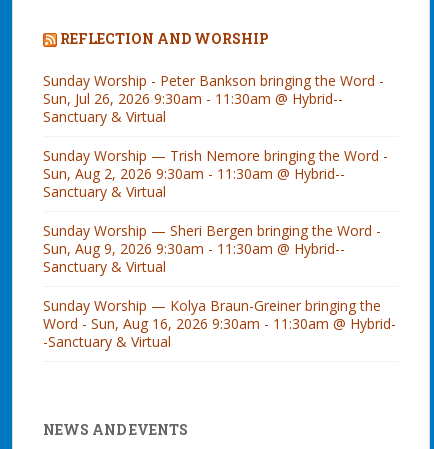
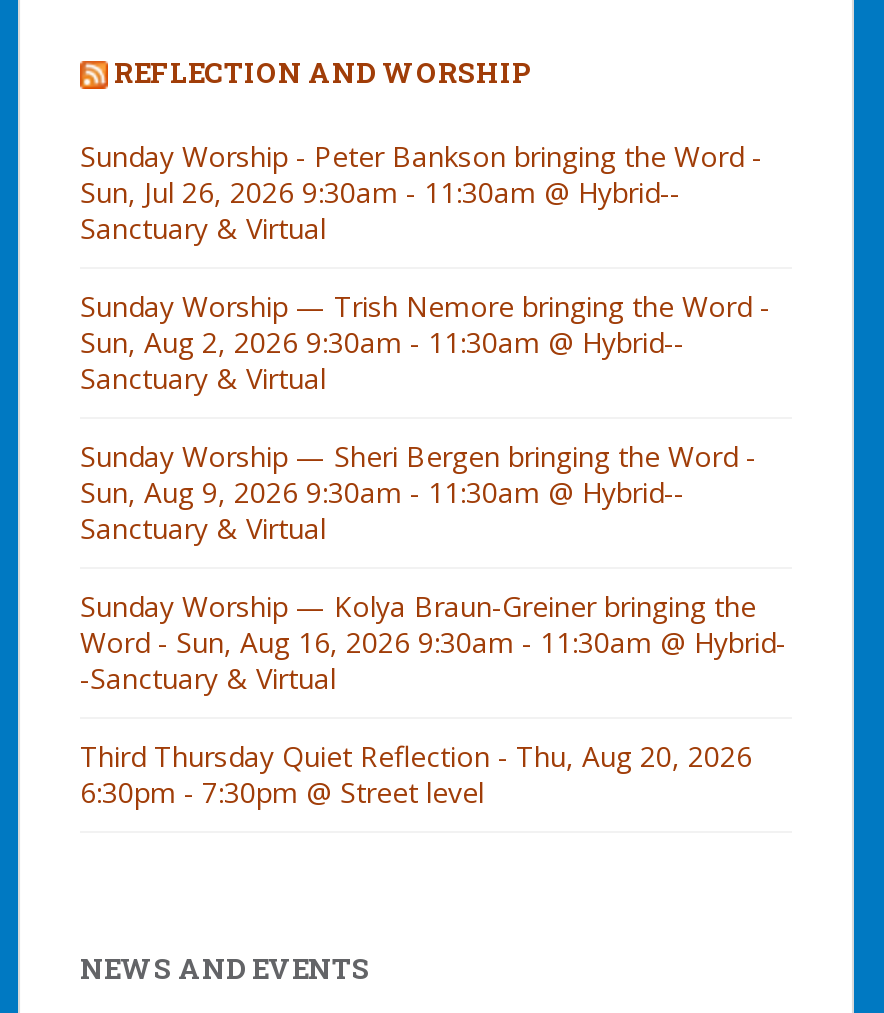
+ Third Thursday Quiet Reflection - Thu, Aug 20, 2026
+ 6:30pm - 7:30pm @ Street level
